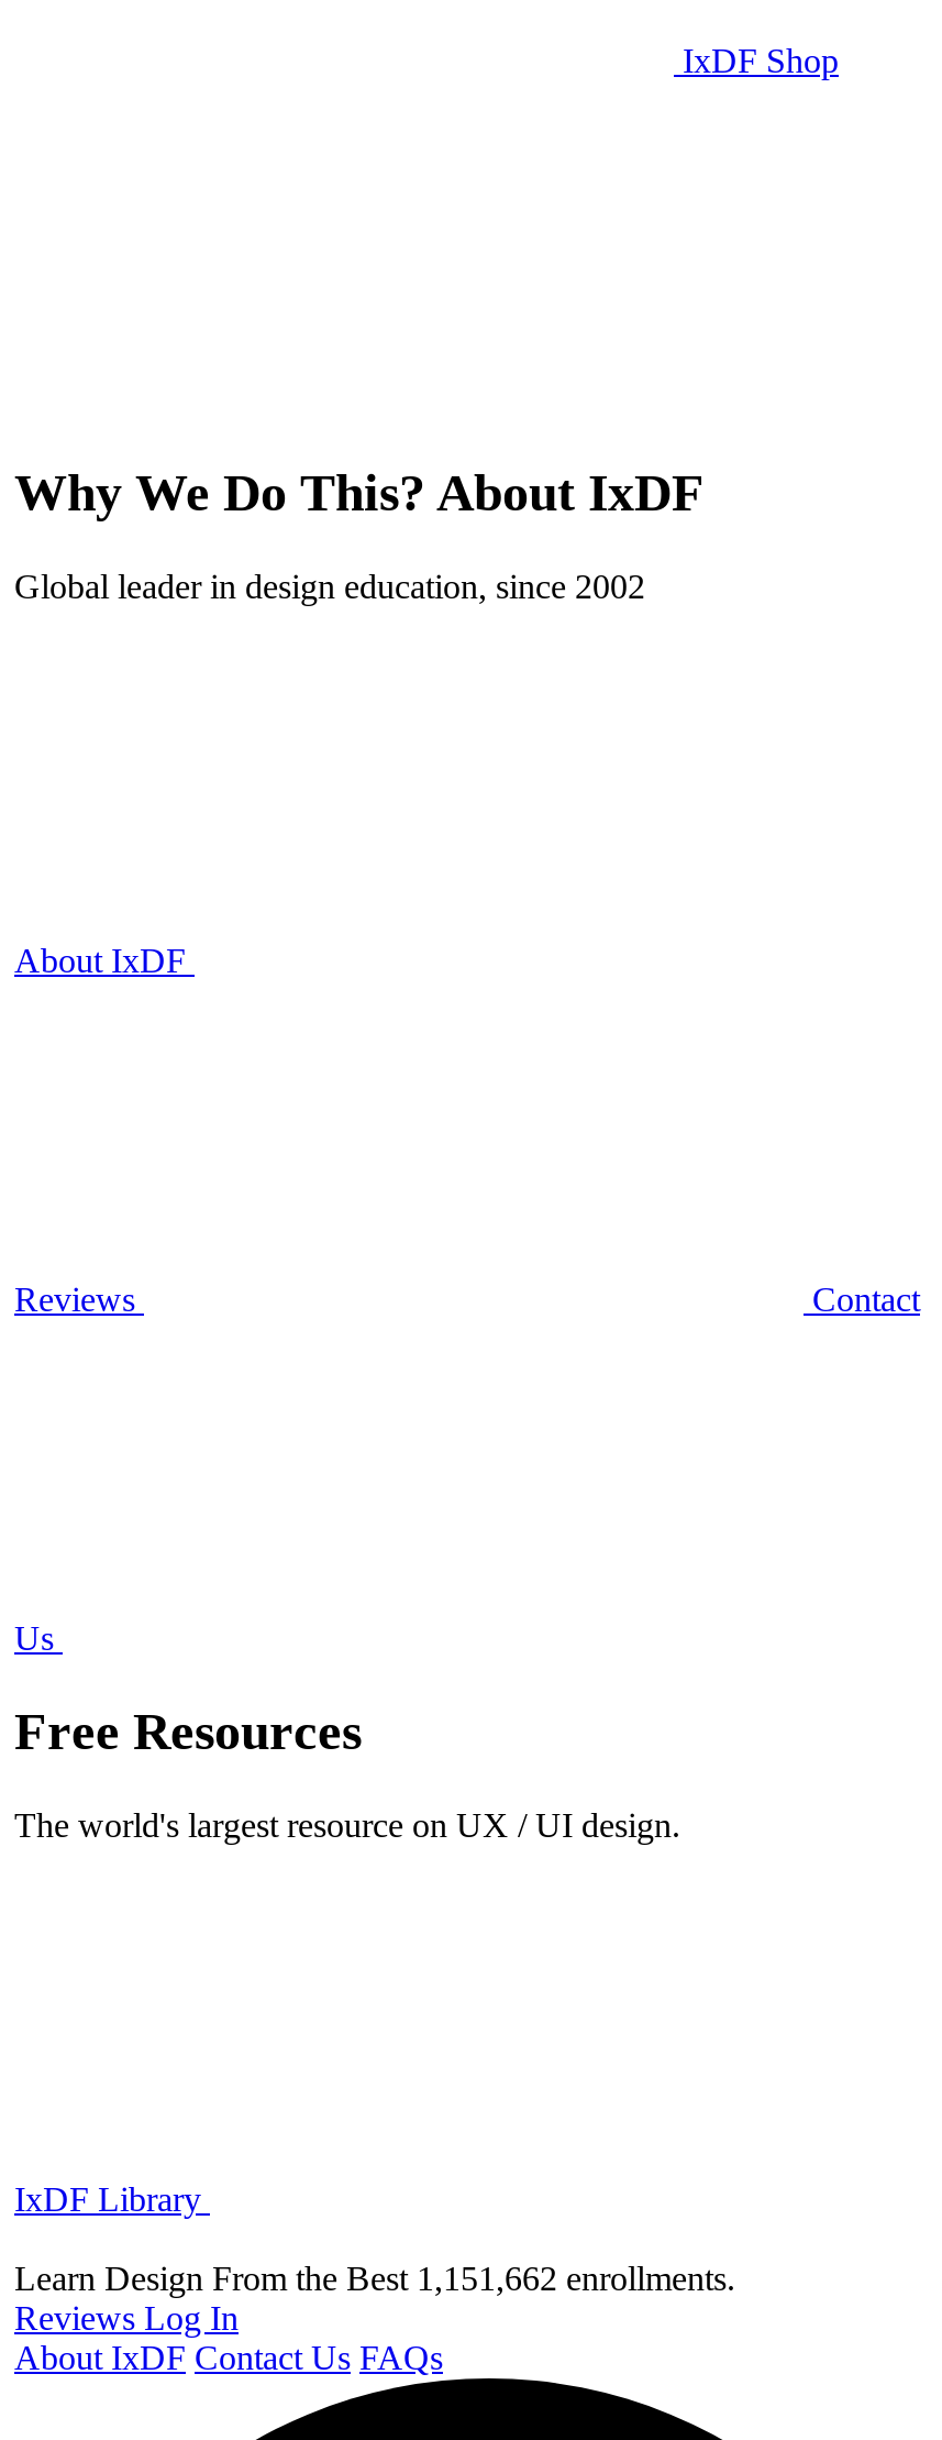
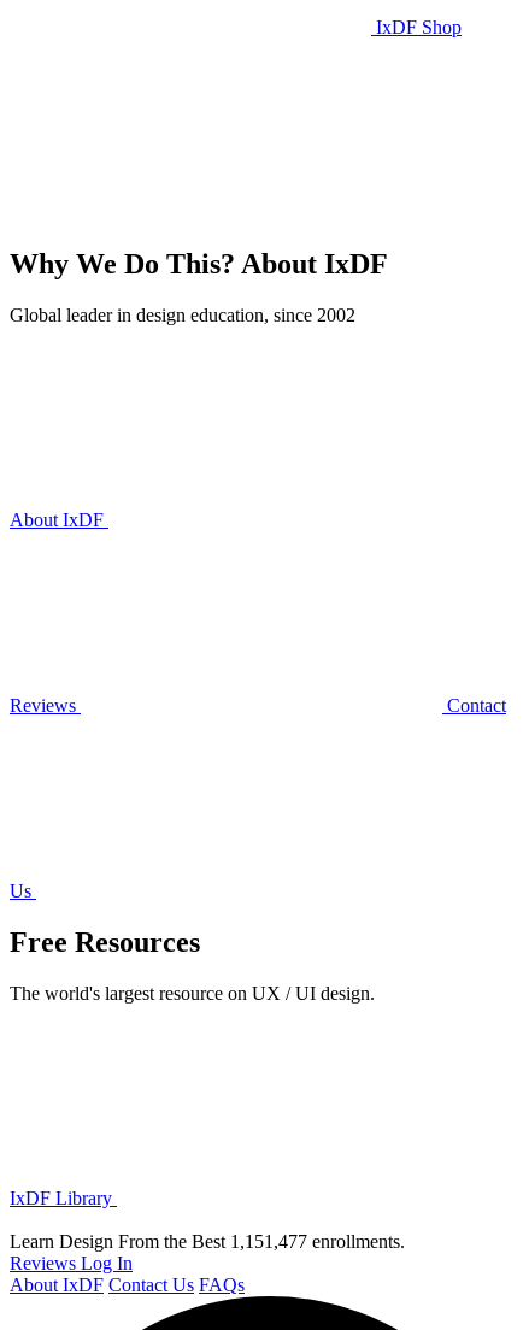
- Learn Design From the Best 1,151,662 enrollments.
+ Learn Design From the Best 1,151,477 enrollments.
